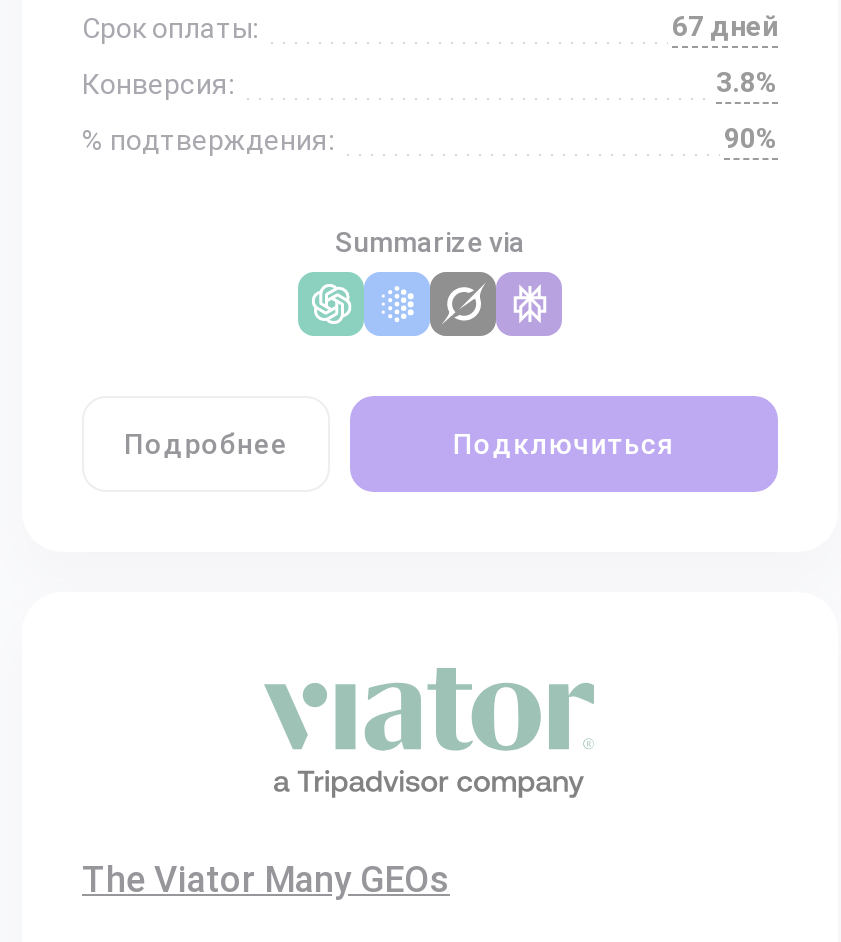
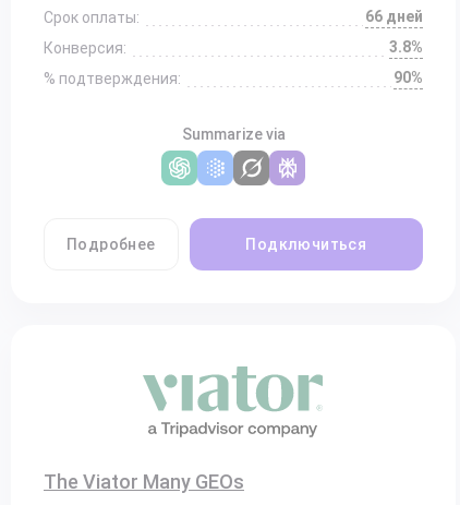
- 67 дней
+ 66 дней
